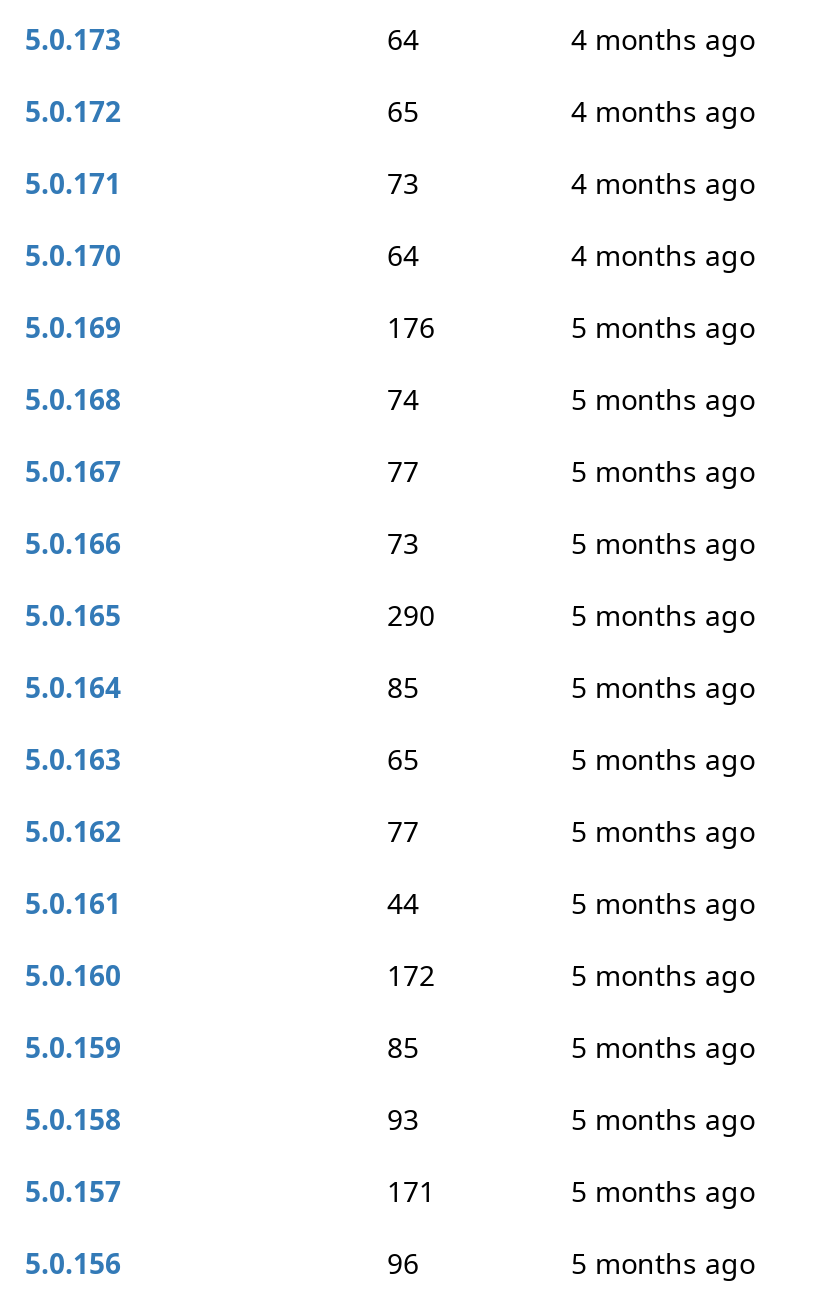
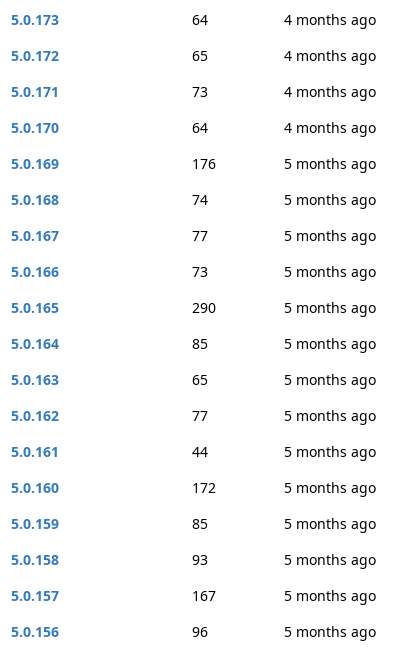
- 171
+ 167
